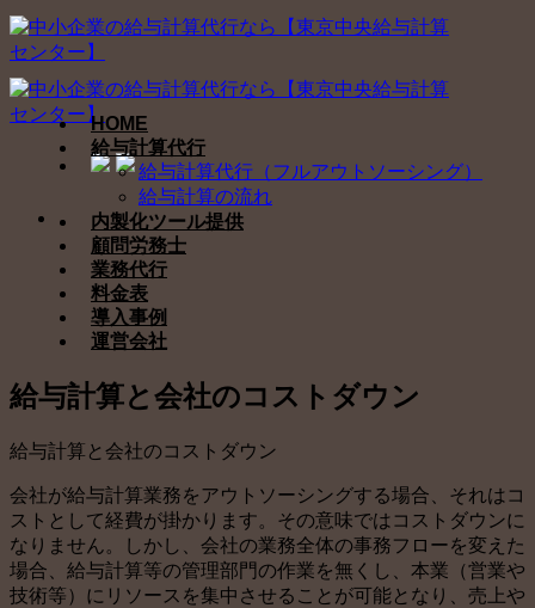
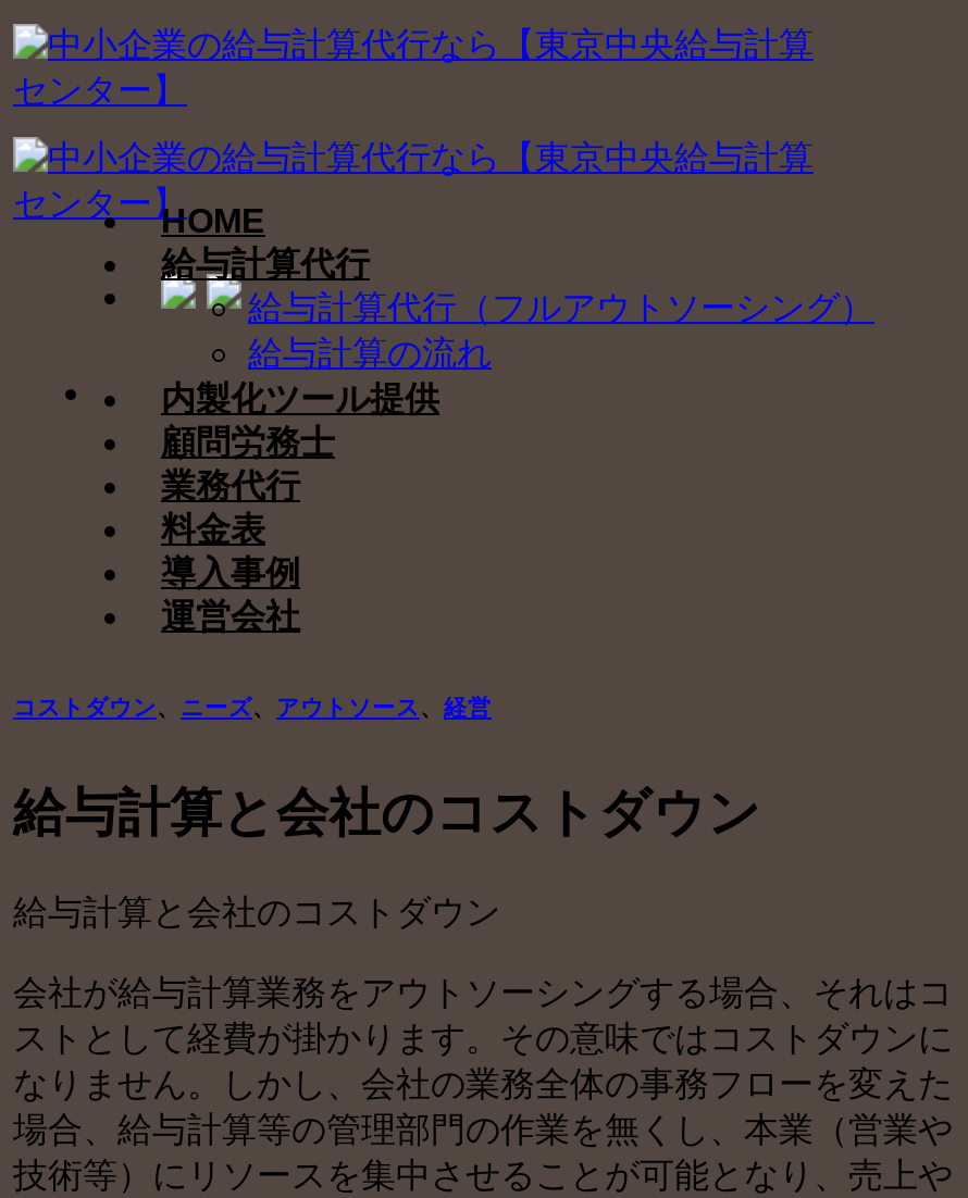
+ コストダウン、ニーズ、アウトソース、経営
